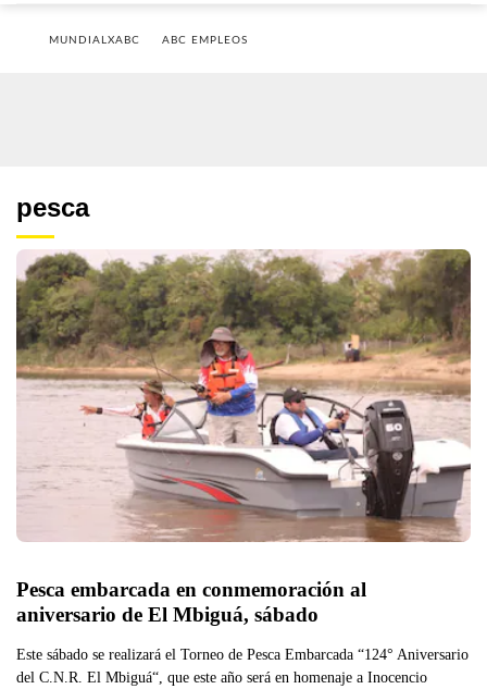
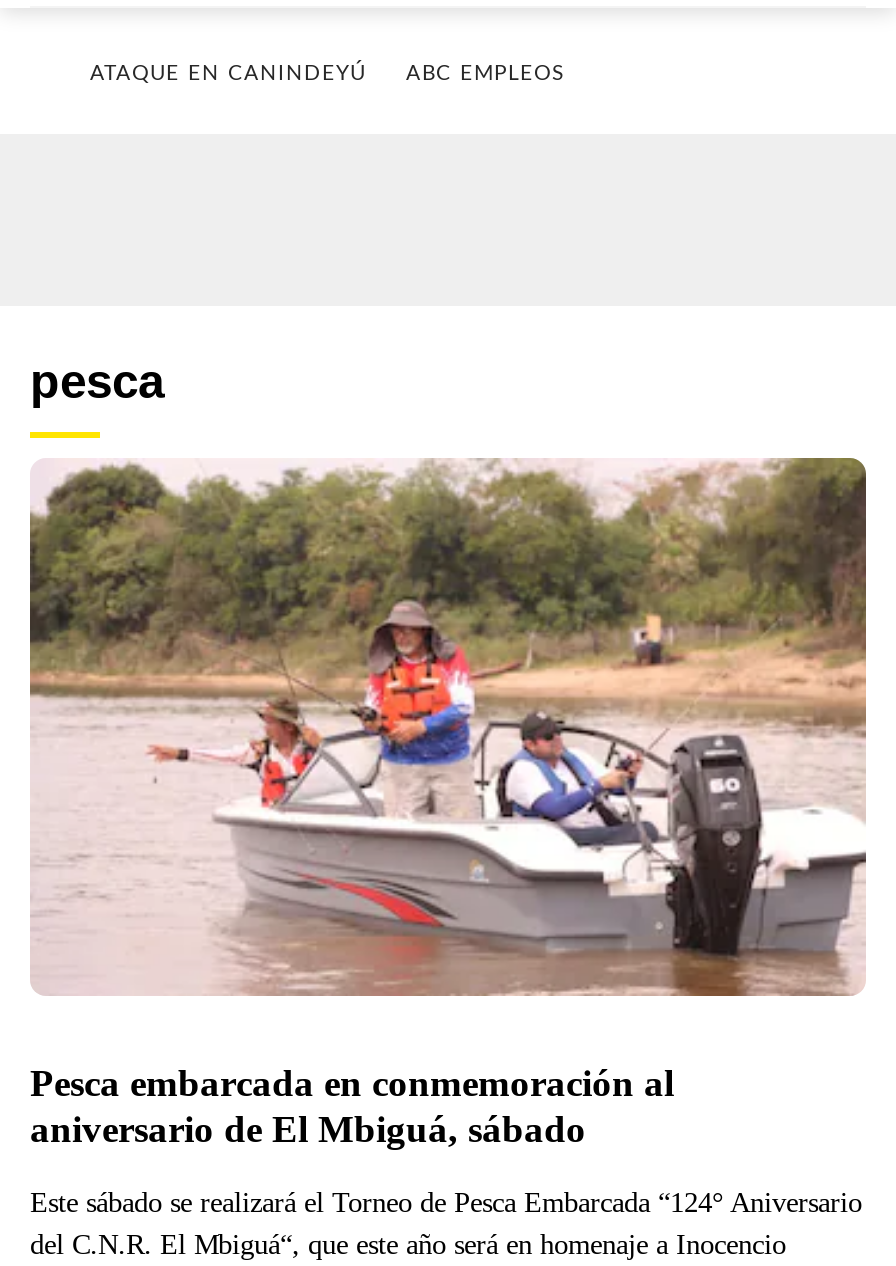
- MUNDIALXABC
+ ATAQUE EN CANINDEYÚ
